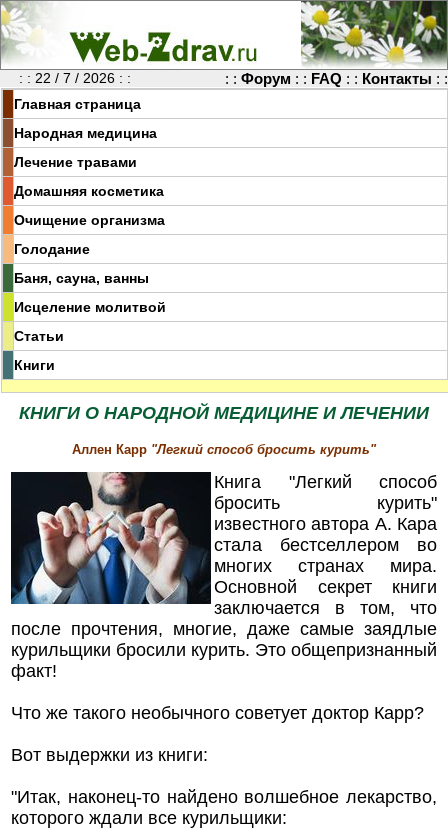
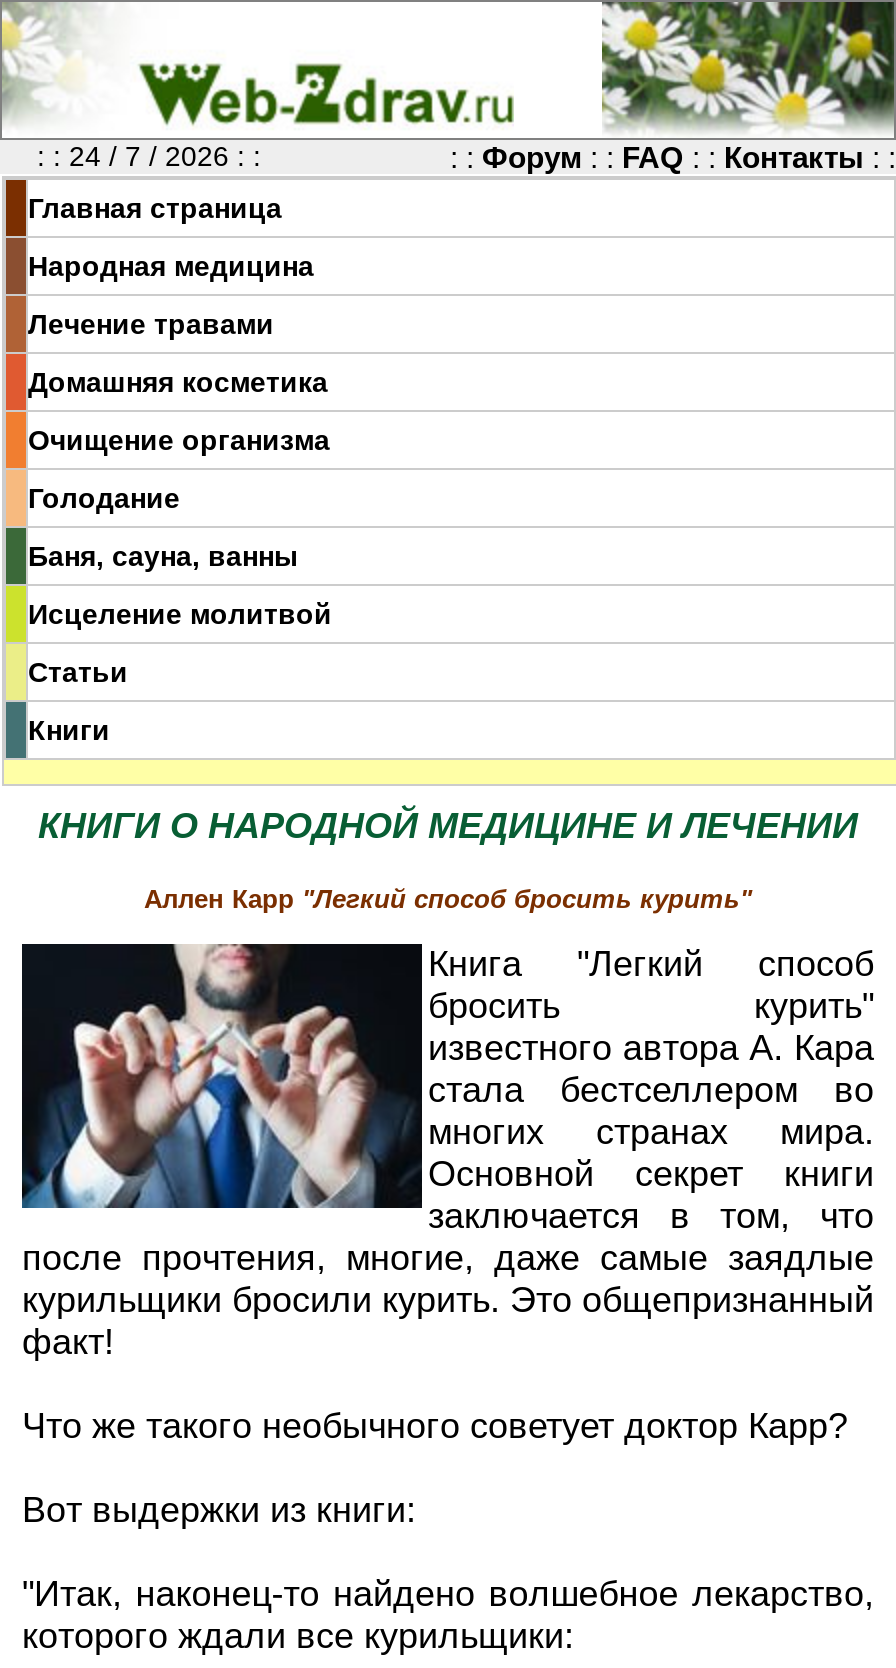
- : : 22 / 7 / 2026 : :
+ : : 24 / 7 / 2026 : :
